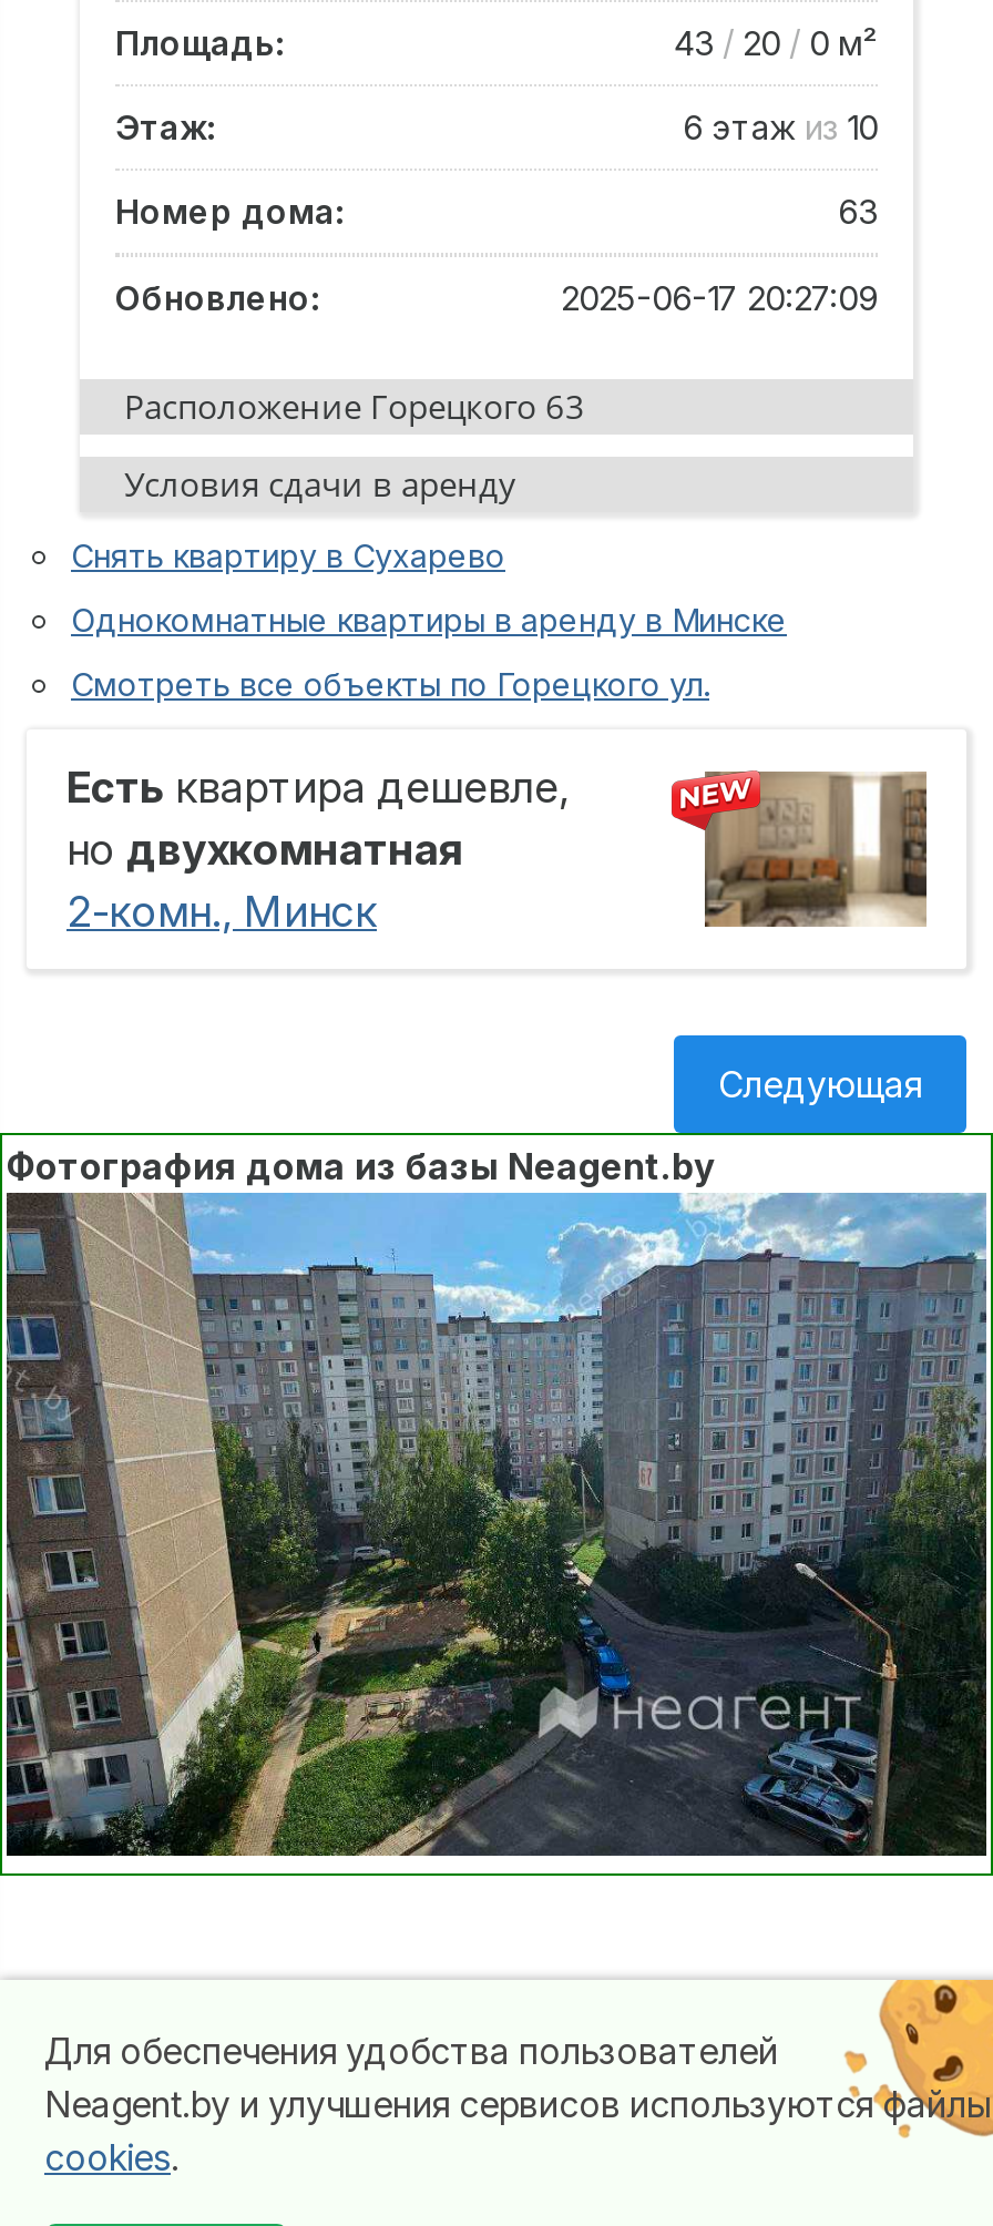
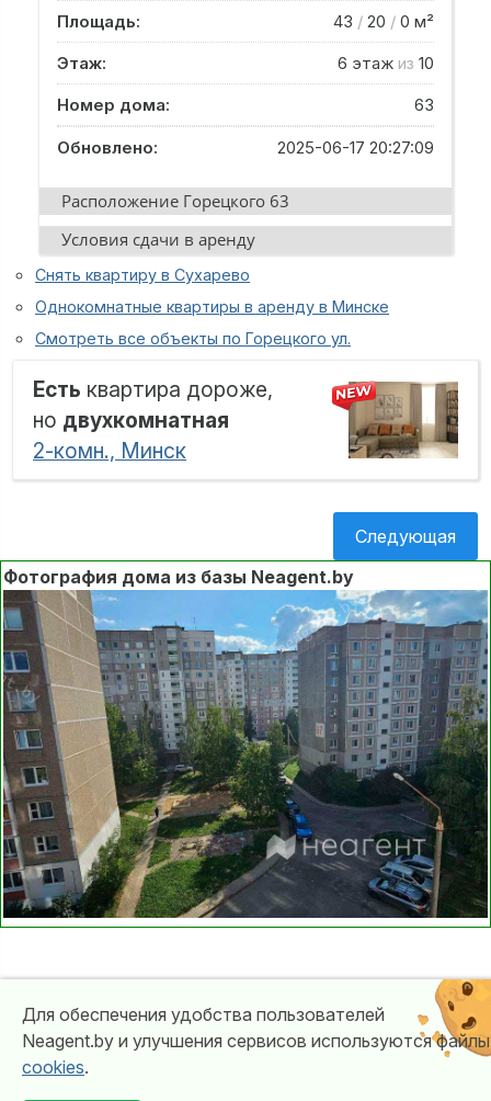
- Есть квартира дешевле,
+ Есть квартира дороже,
